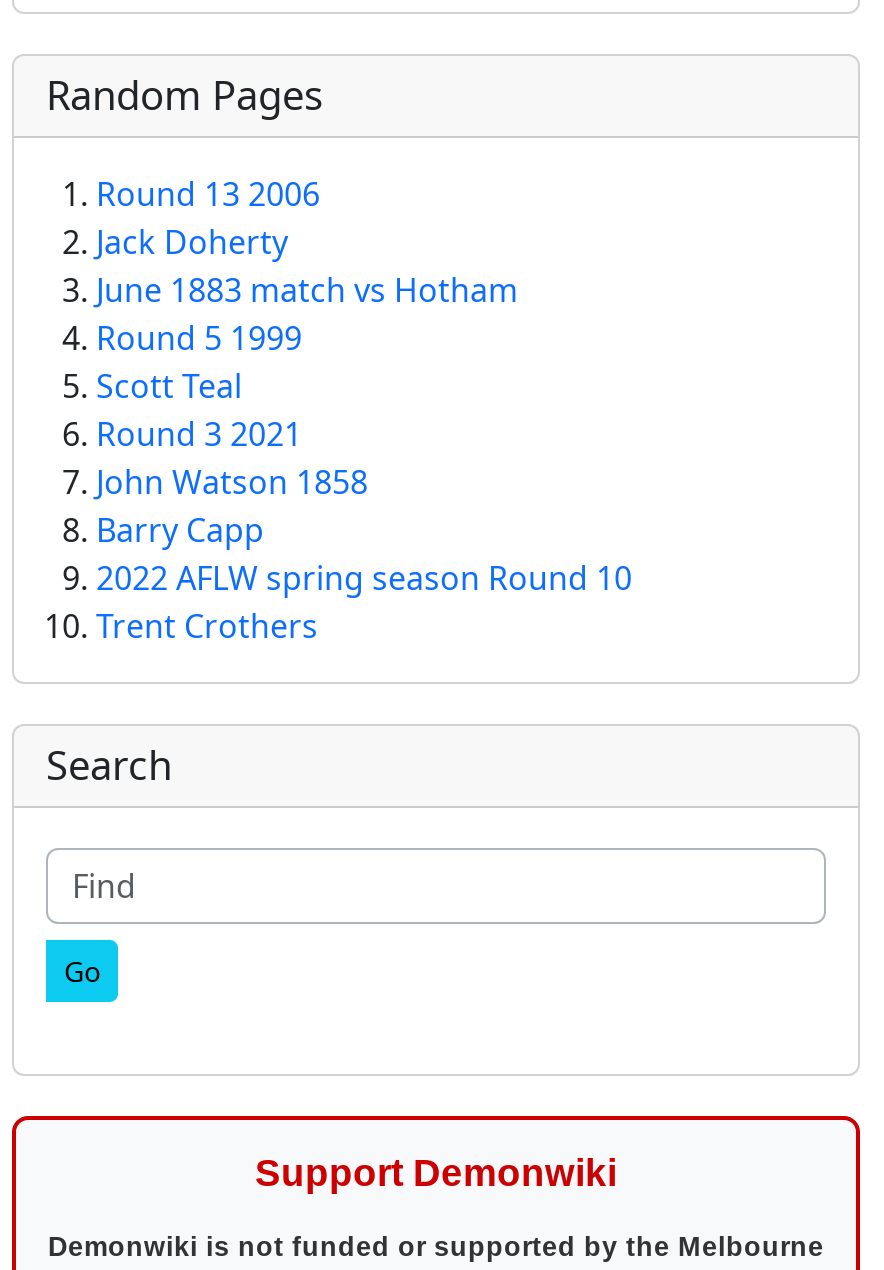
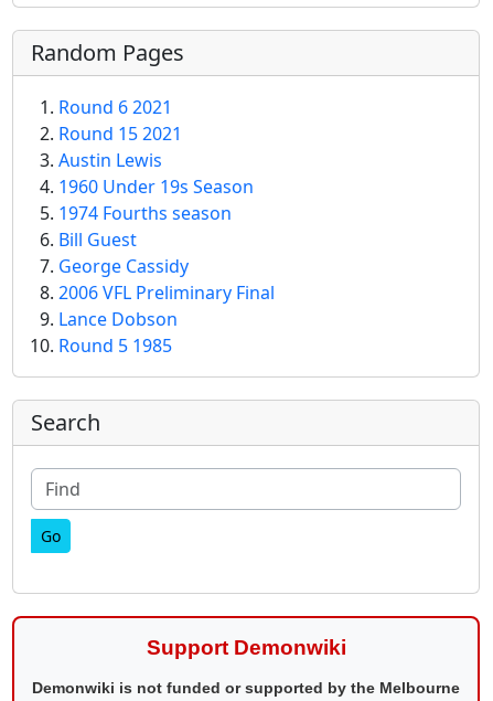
- Round 13 2006
- Jack Doherty
- June 1883 match vs Hotham
- Round 5 1999
- Scott Teal
- Round 3 2021
- John Watson 1858
- Barry Capp
- 2022 AFLW spring season Round 10
- Trent Crothers
+ Round 6 2021
+ Round 15 2021
+ Austin Lewis
+ 1960 Under 19s Season
+ 1974 Fourths season
+ Bill Guest
+ George Cassidy
+ 2006 VFL Preliminary Final
+ Lance Dobson
+ Round 5 1985
